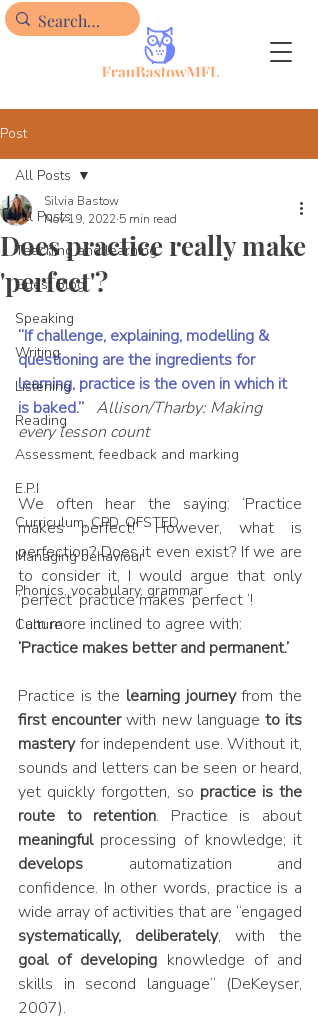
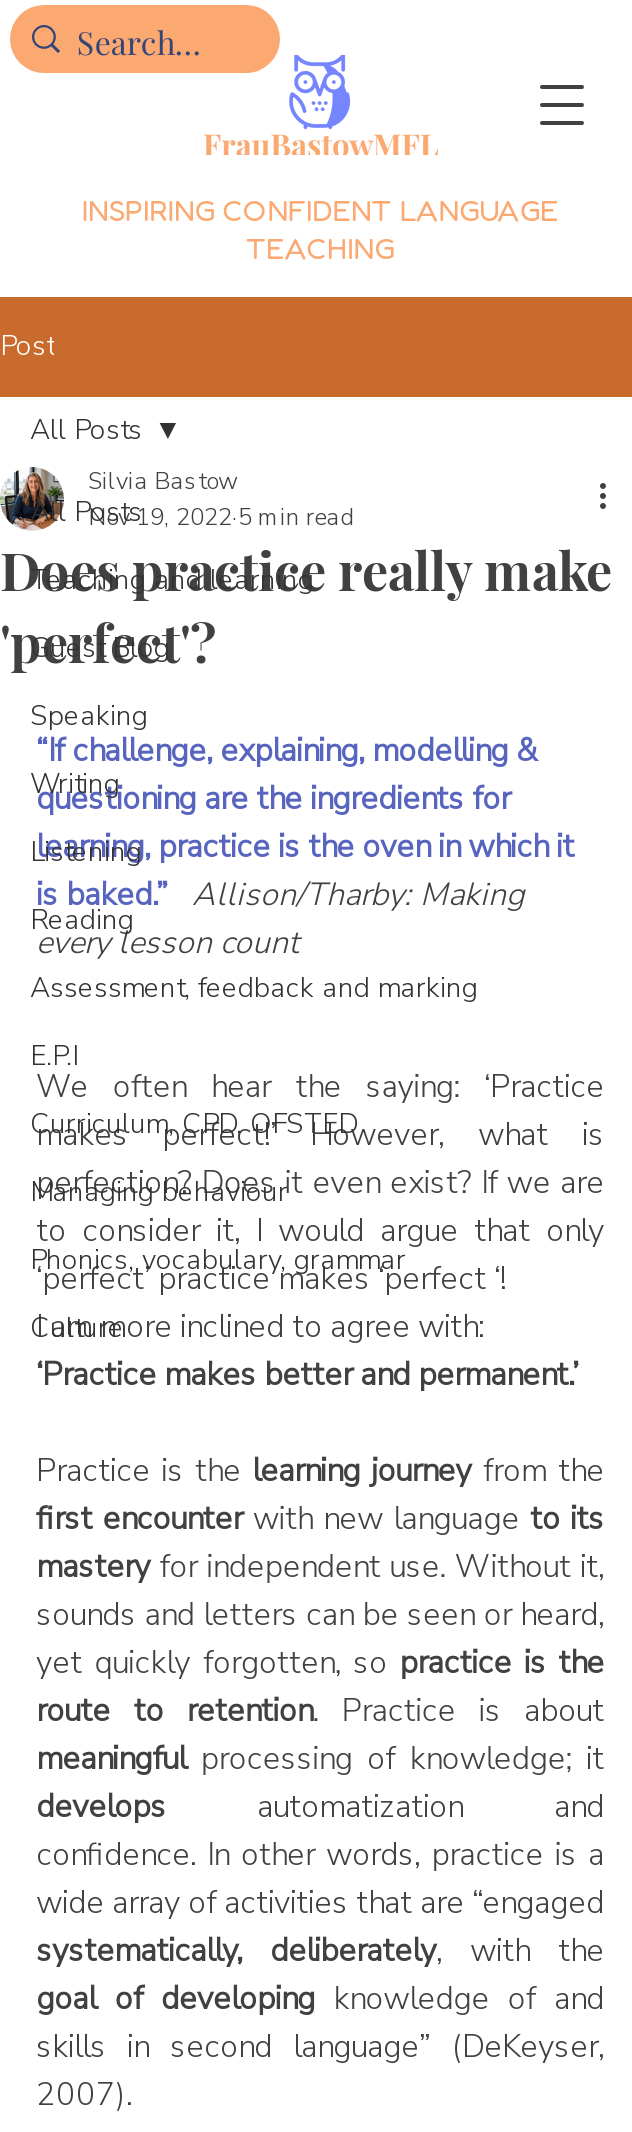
+ INSPIRING CONFIDENT LANGUAGE
+ TEACHING
